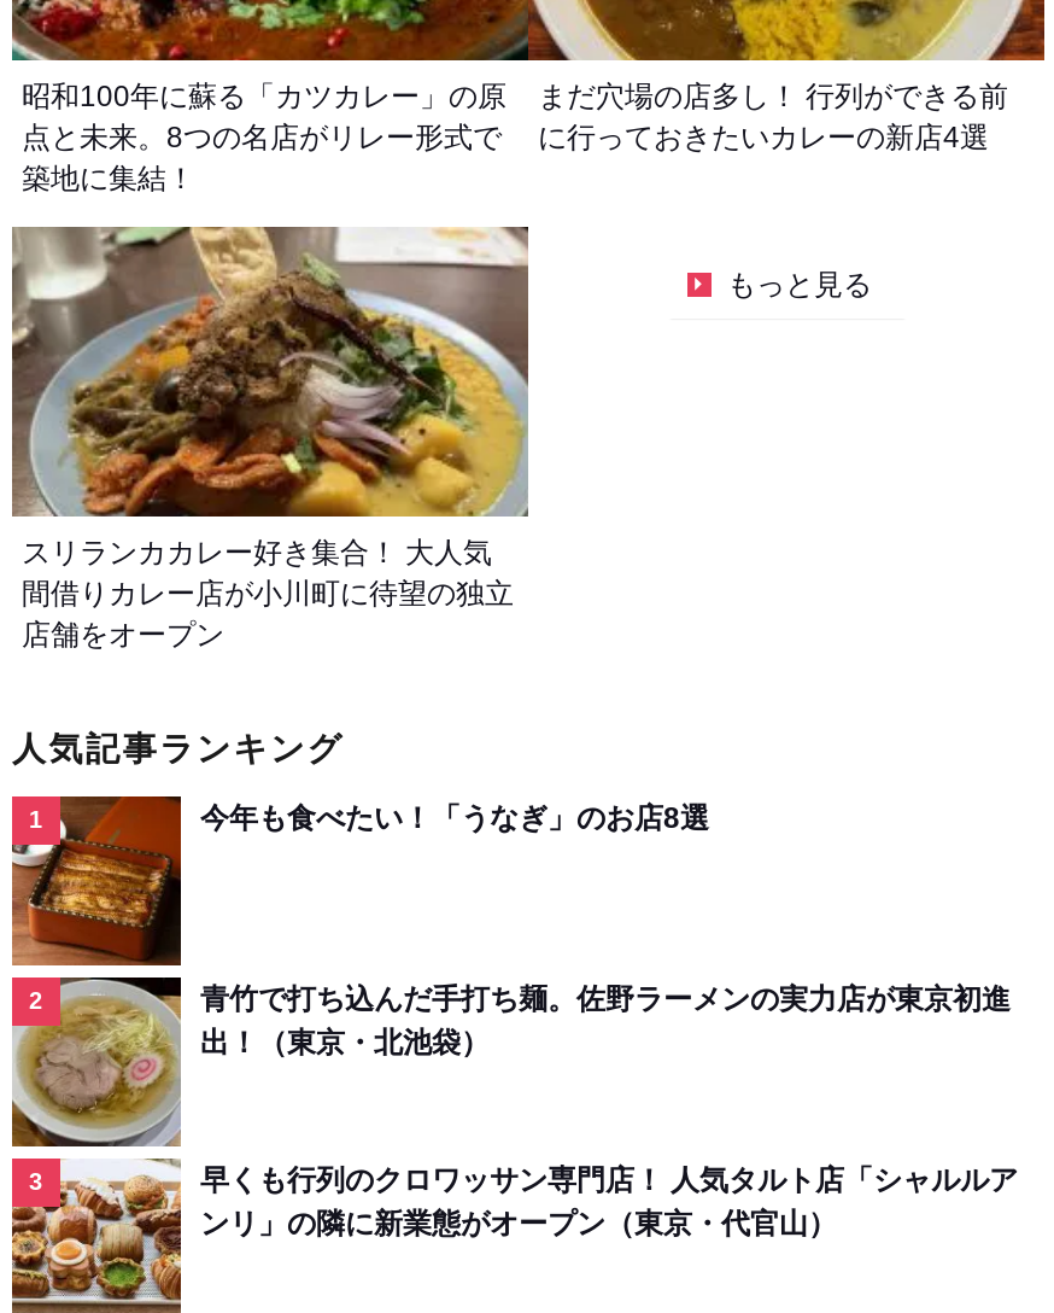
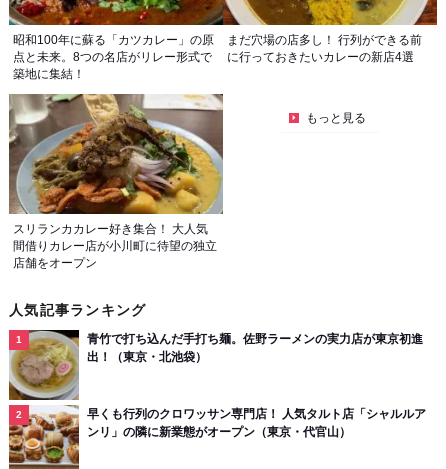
- [image]
- 今年も食べたい！「うなぎ」のお店8選
